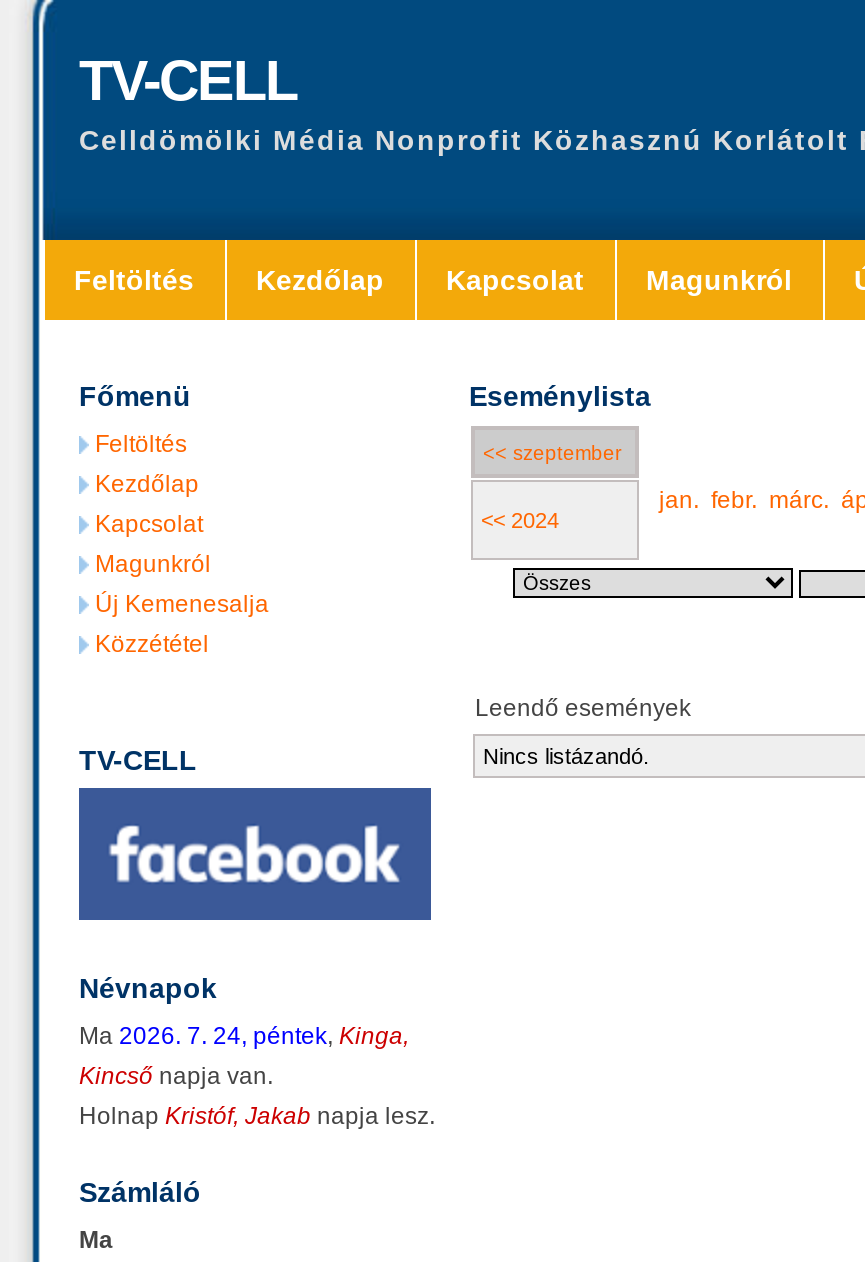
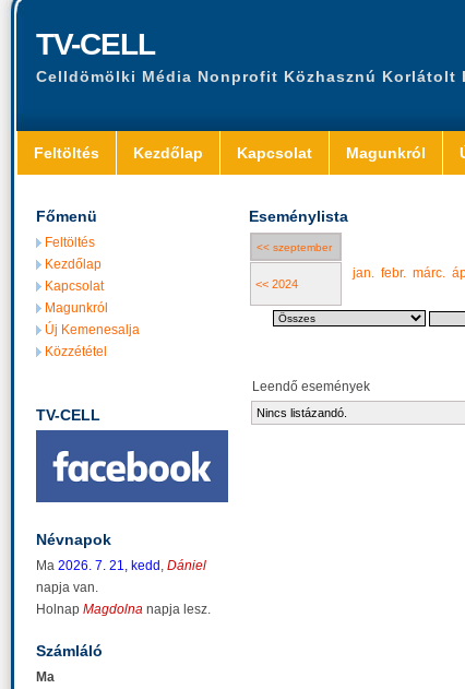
- Ma 2026. 7. 24, péntek, Kinga,
- Kincső napja van.
- Holnap Kristóf, Jakab napja lesz.
+ Ma 2026. 7. 21, kedd, Dániel
+ napja van.
+ Holnap Magdolna napja lesz.
